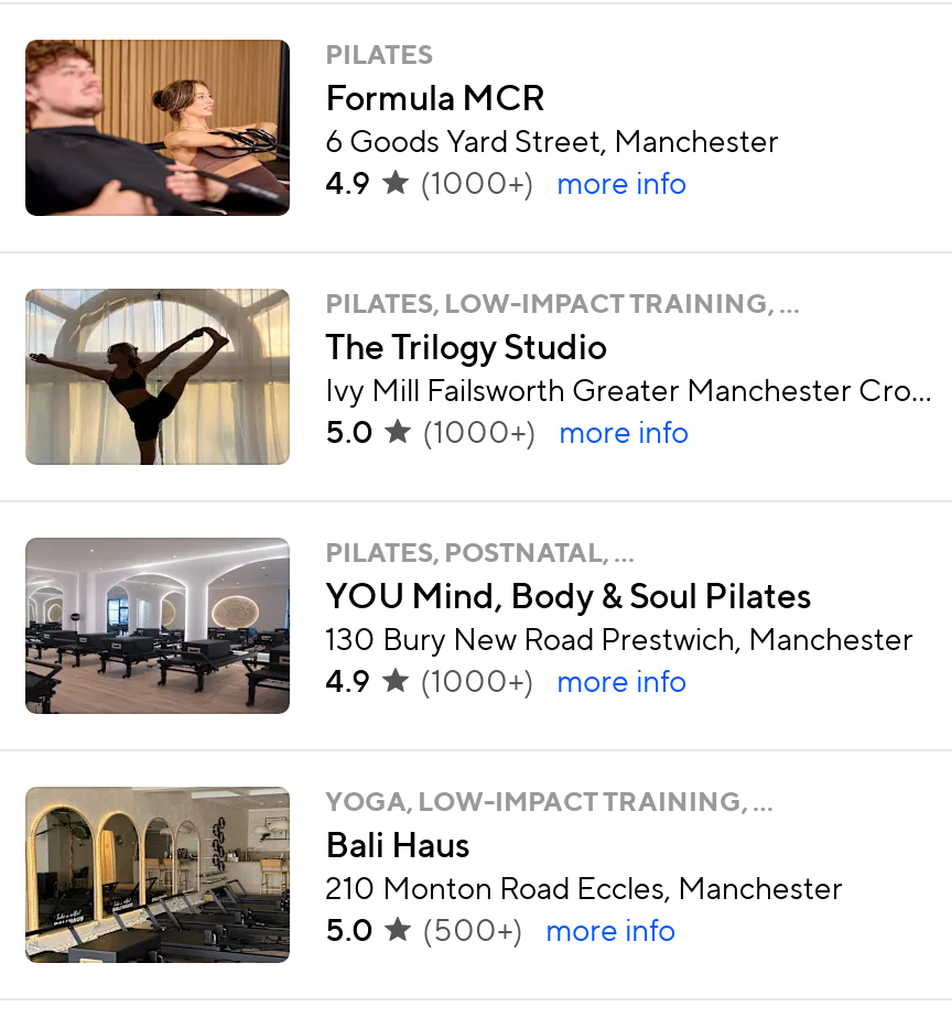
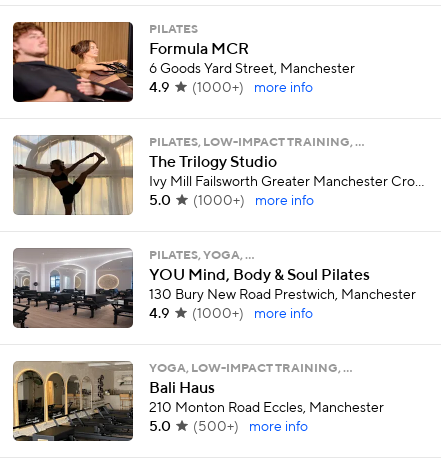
- PILATES, POSTNATAL, …
+ PILATES, YOGA, …
